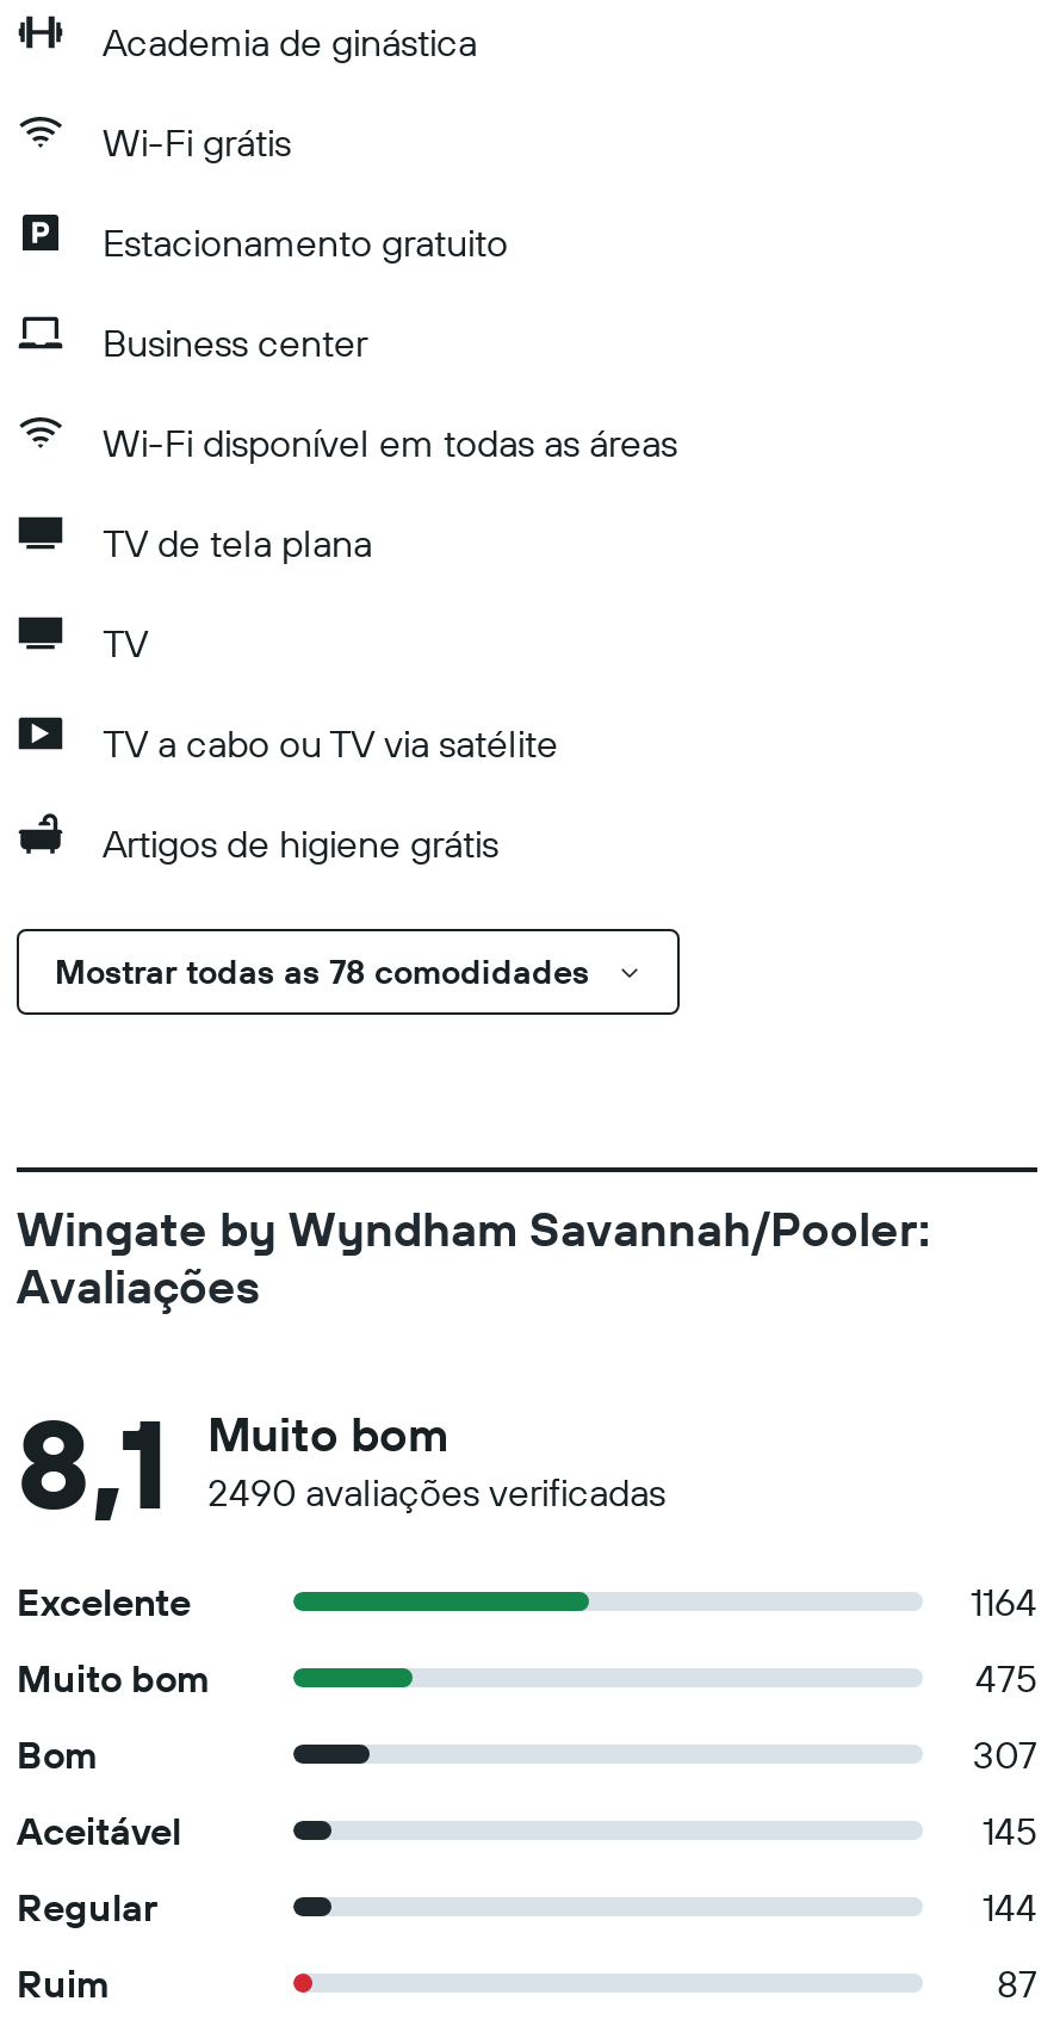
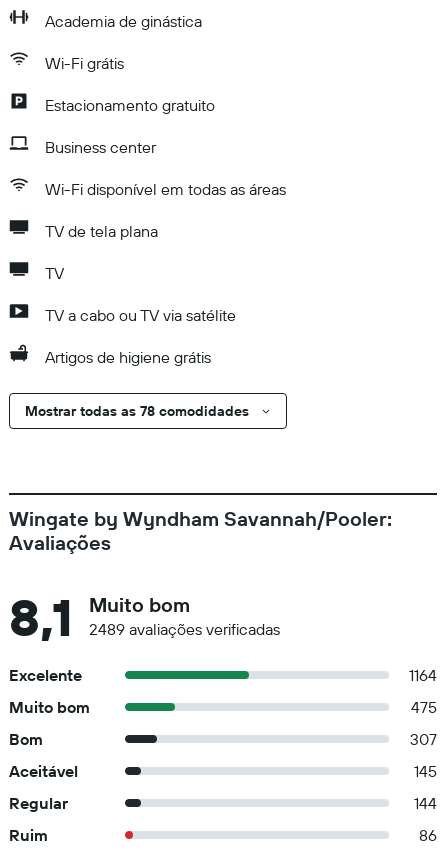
- 2490 avaliações verificadas
+ 2489 avaliações verificadas

- 87
+ 86
